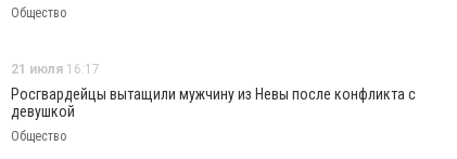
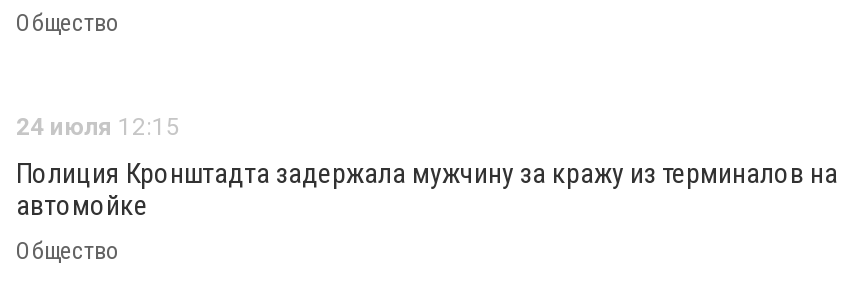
- 21 июля 16:17
+ 24 июля 12:15

- Росгвардейцы вытащили мужчину из Невы после конфликта с
- девушкой
+ Полиция Кронштадта задержала мужчину за кражу из терминалов на
+ автомойке
